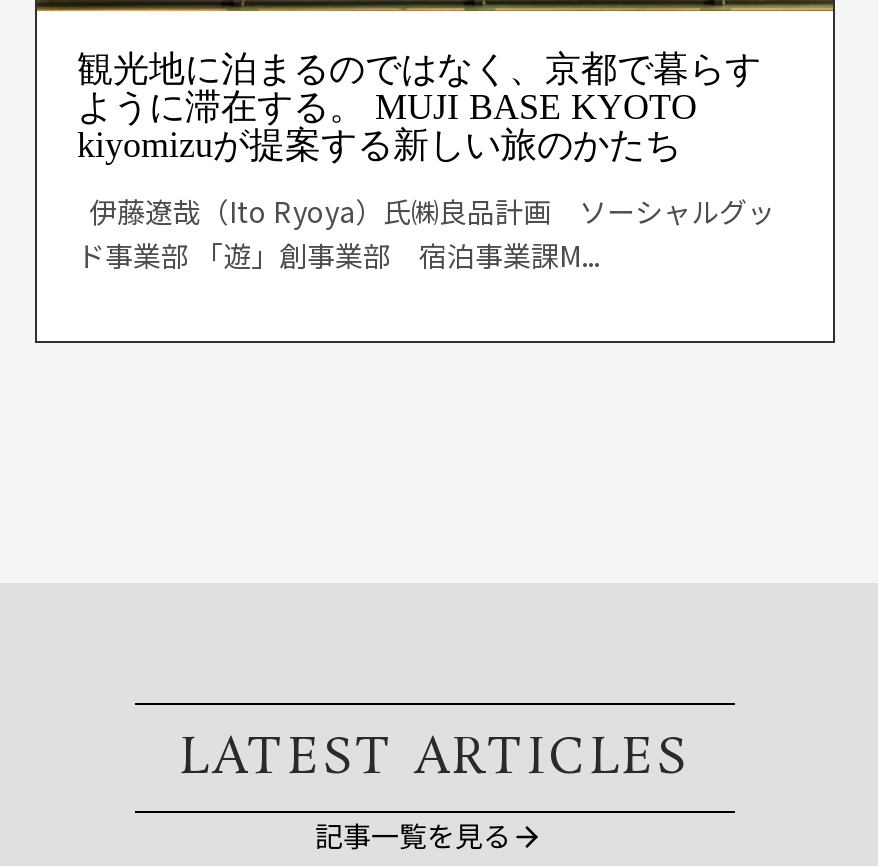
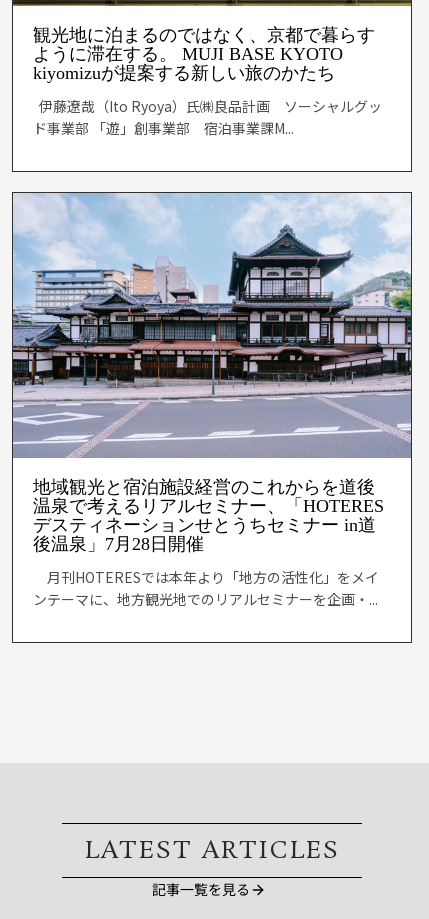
+ [image]
+ 地域観光と宿泊施設経営のこれからを道後
+ 温泉で考えるリアルセミナー、「HOTERES
+ デスティネーションせとうちセミナー in道
+ 後温泉」7月28日開催
+ 月刊HOTERESでは本年より「地方の活性化」をメイ
+ ンテーマに、地方観光地でのリアルセミナーを企画・...
